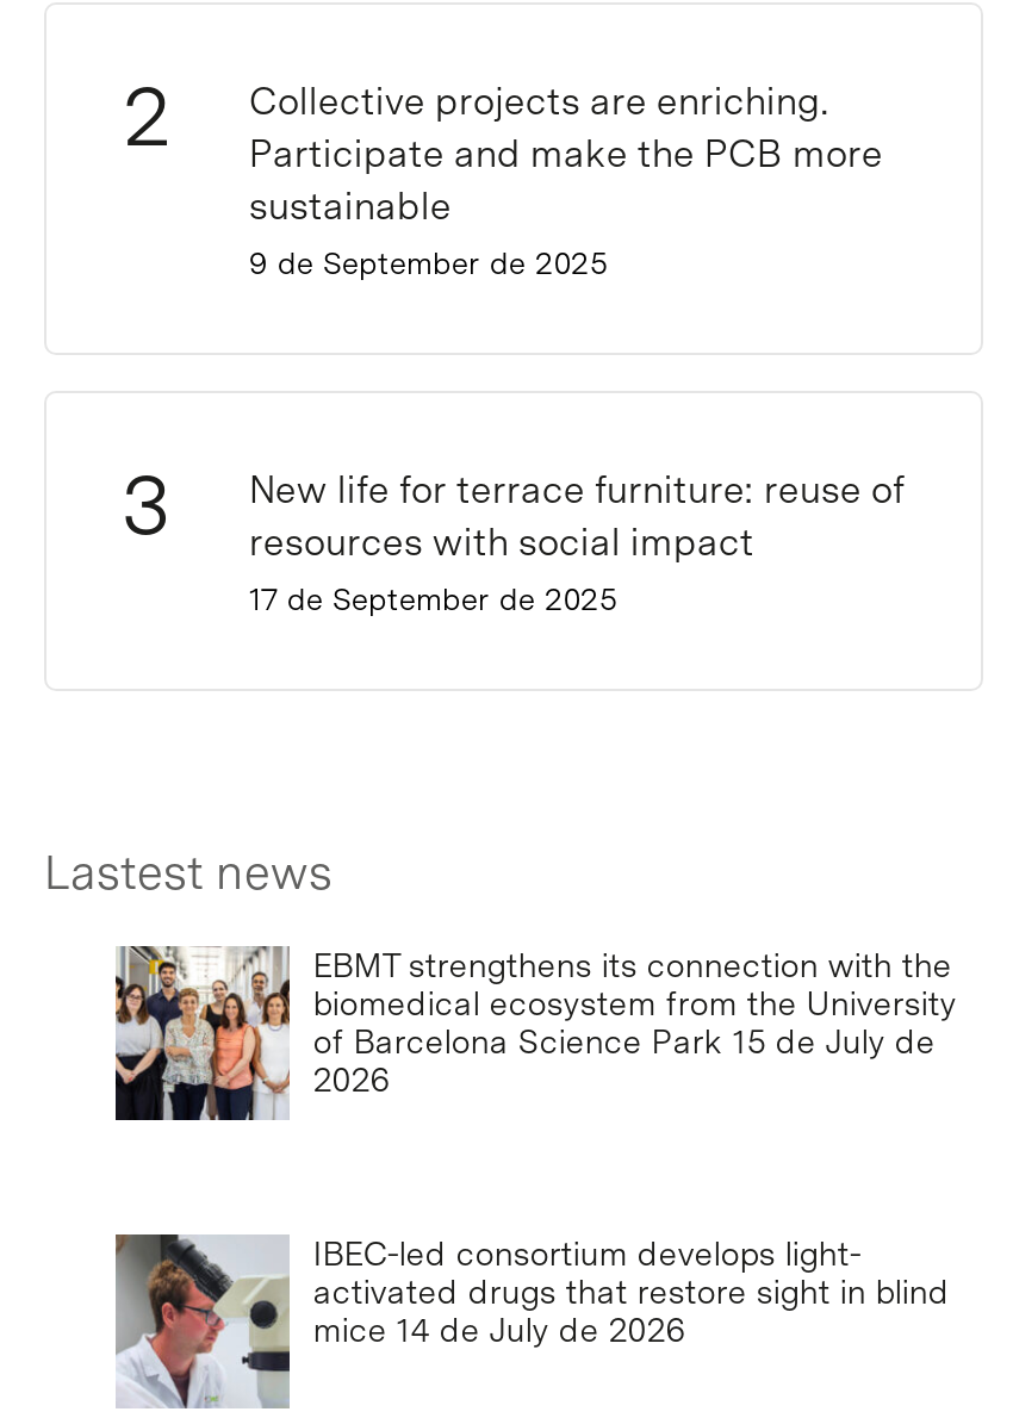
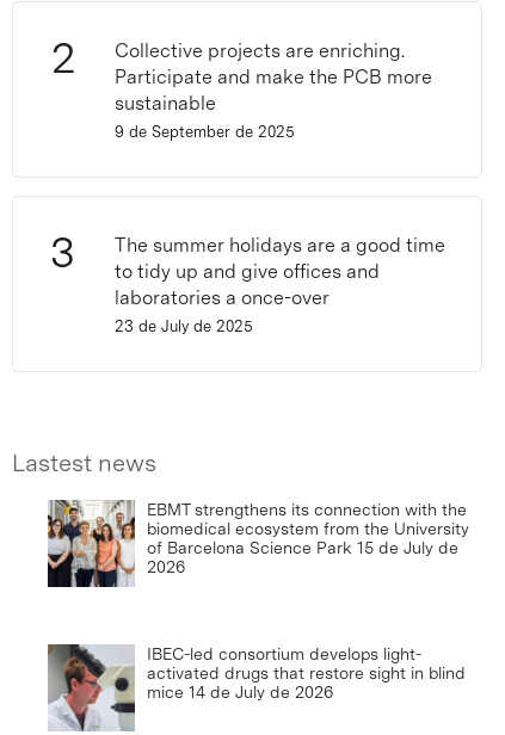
- New life for terrace furniture: reuse of
- resources with social impact
- 17 de September de 2025
+ The summer holidays are a good time
+ to tidy up and give offices and
+ laboratories a once-over
+ 23 de July de 2025
